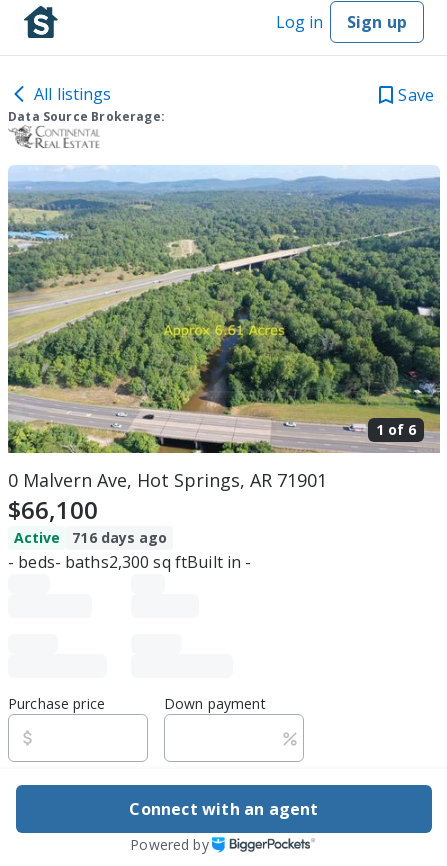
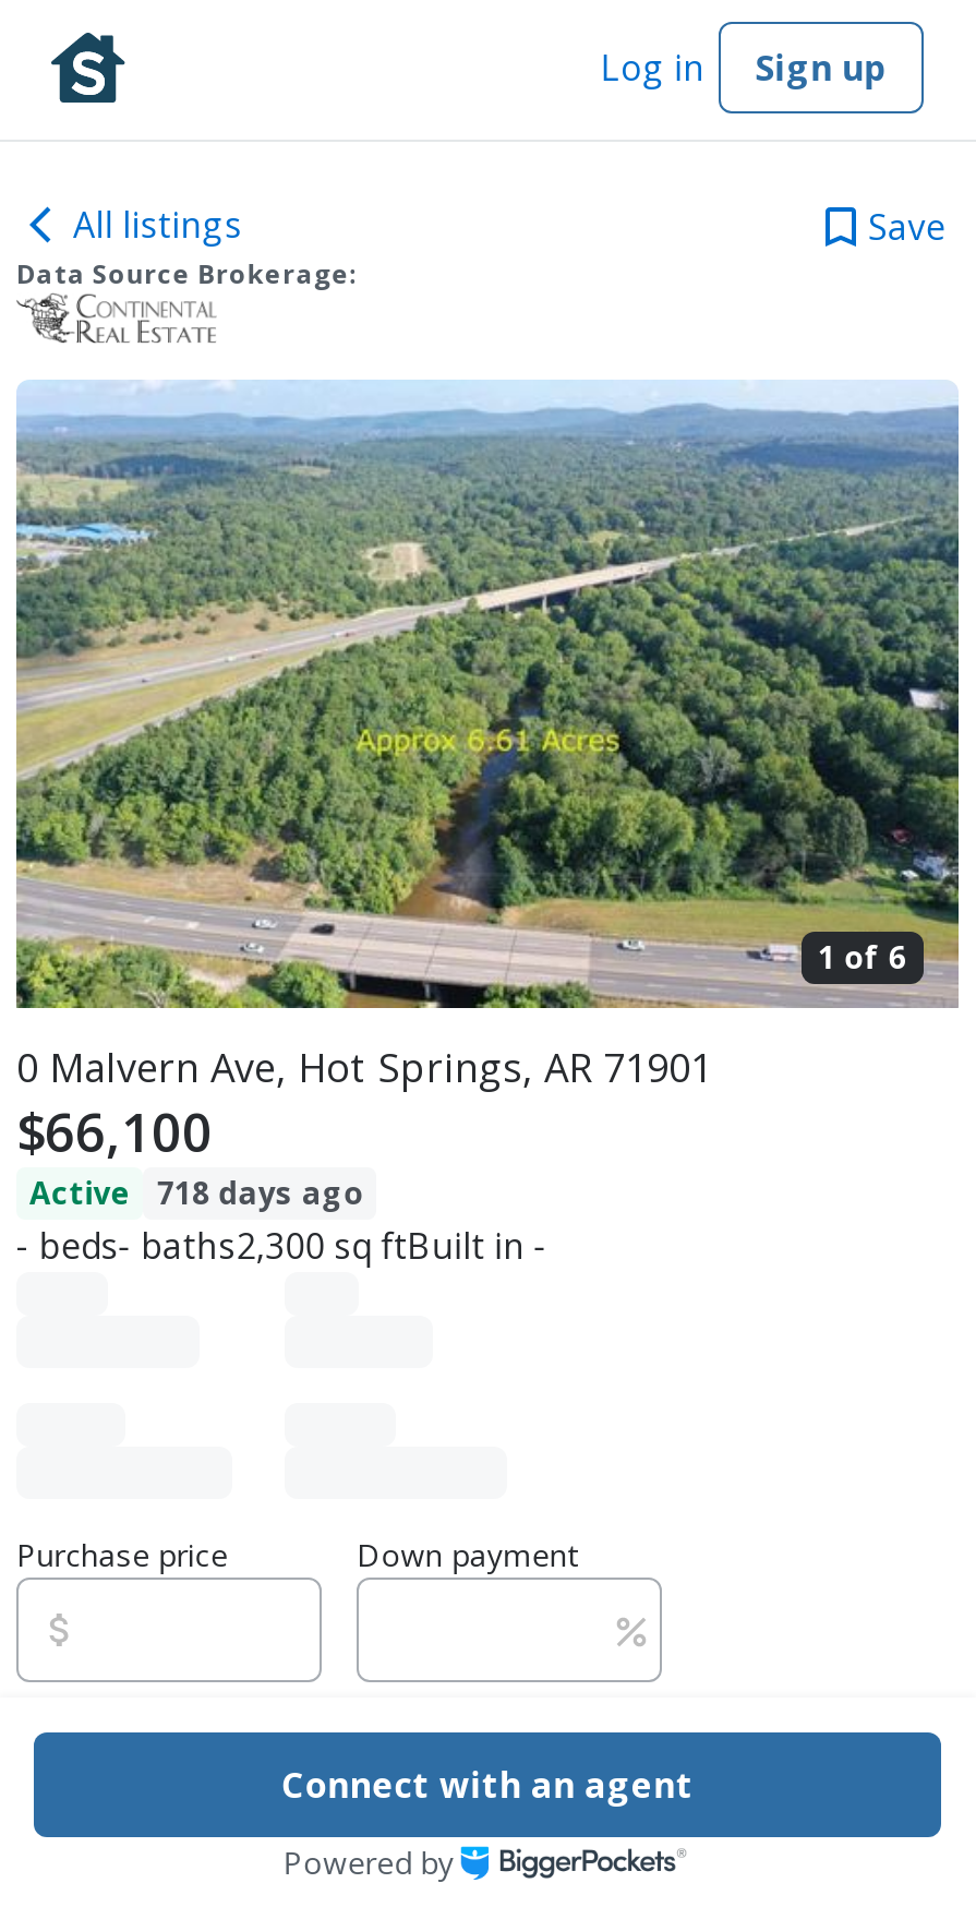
- Active 716 days ago
+ Active 718 days ago
